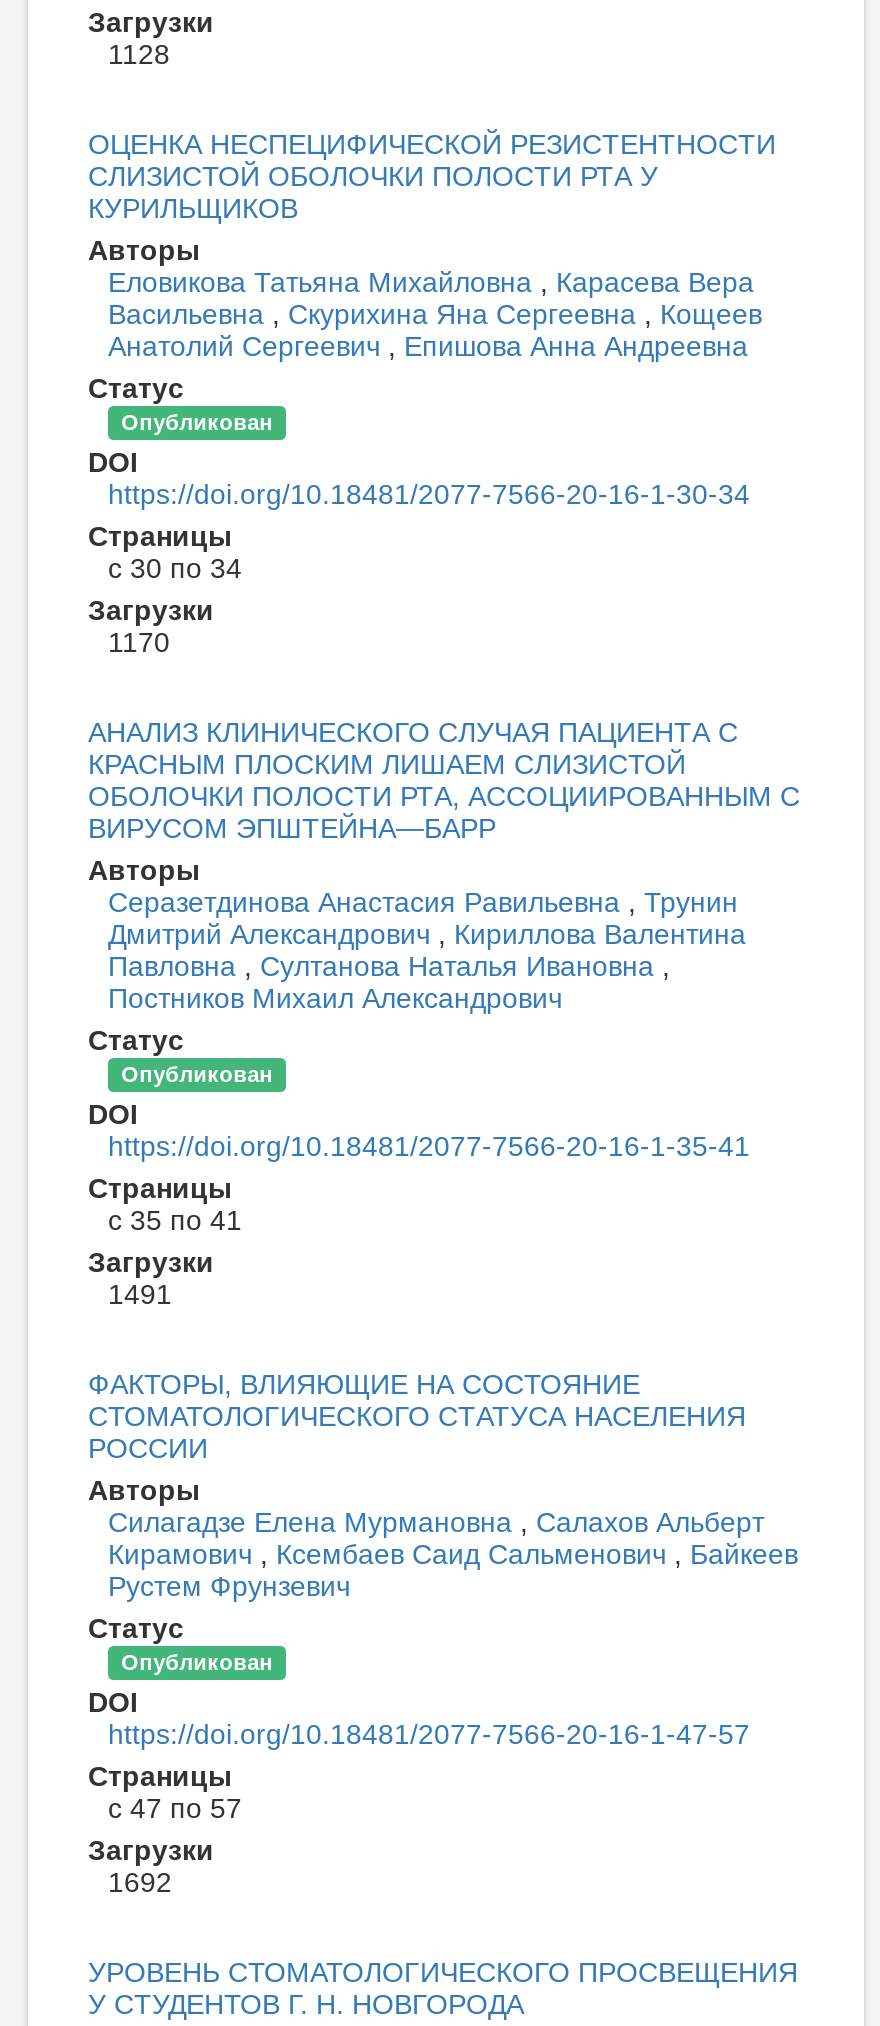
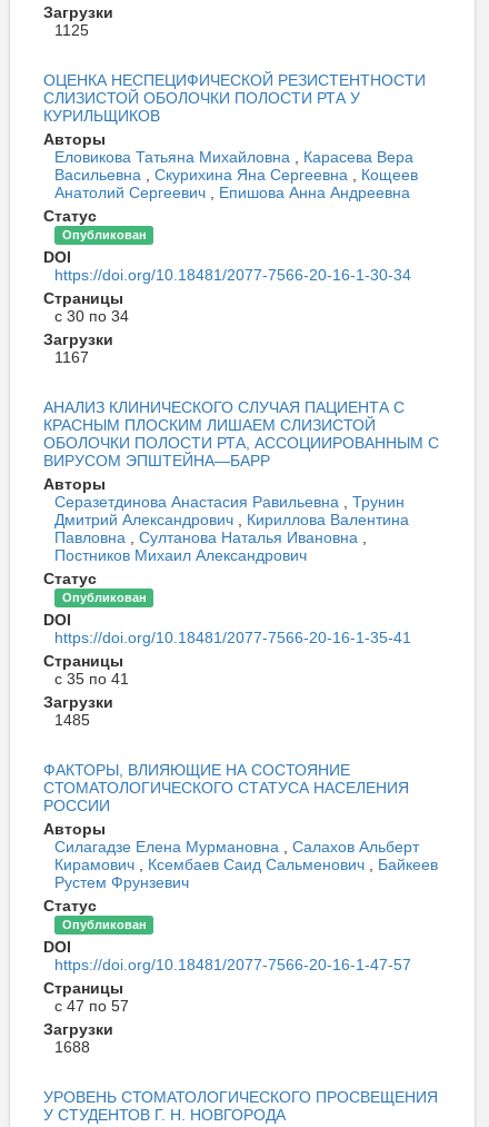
- 1128
+ 1125

- 1170
+ 1167

- 1491
+ 1485

- 1692
+ 1688
